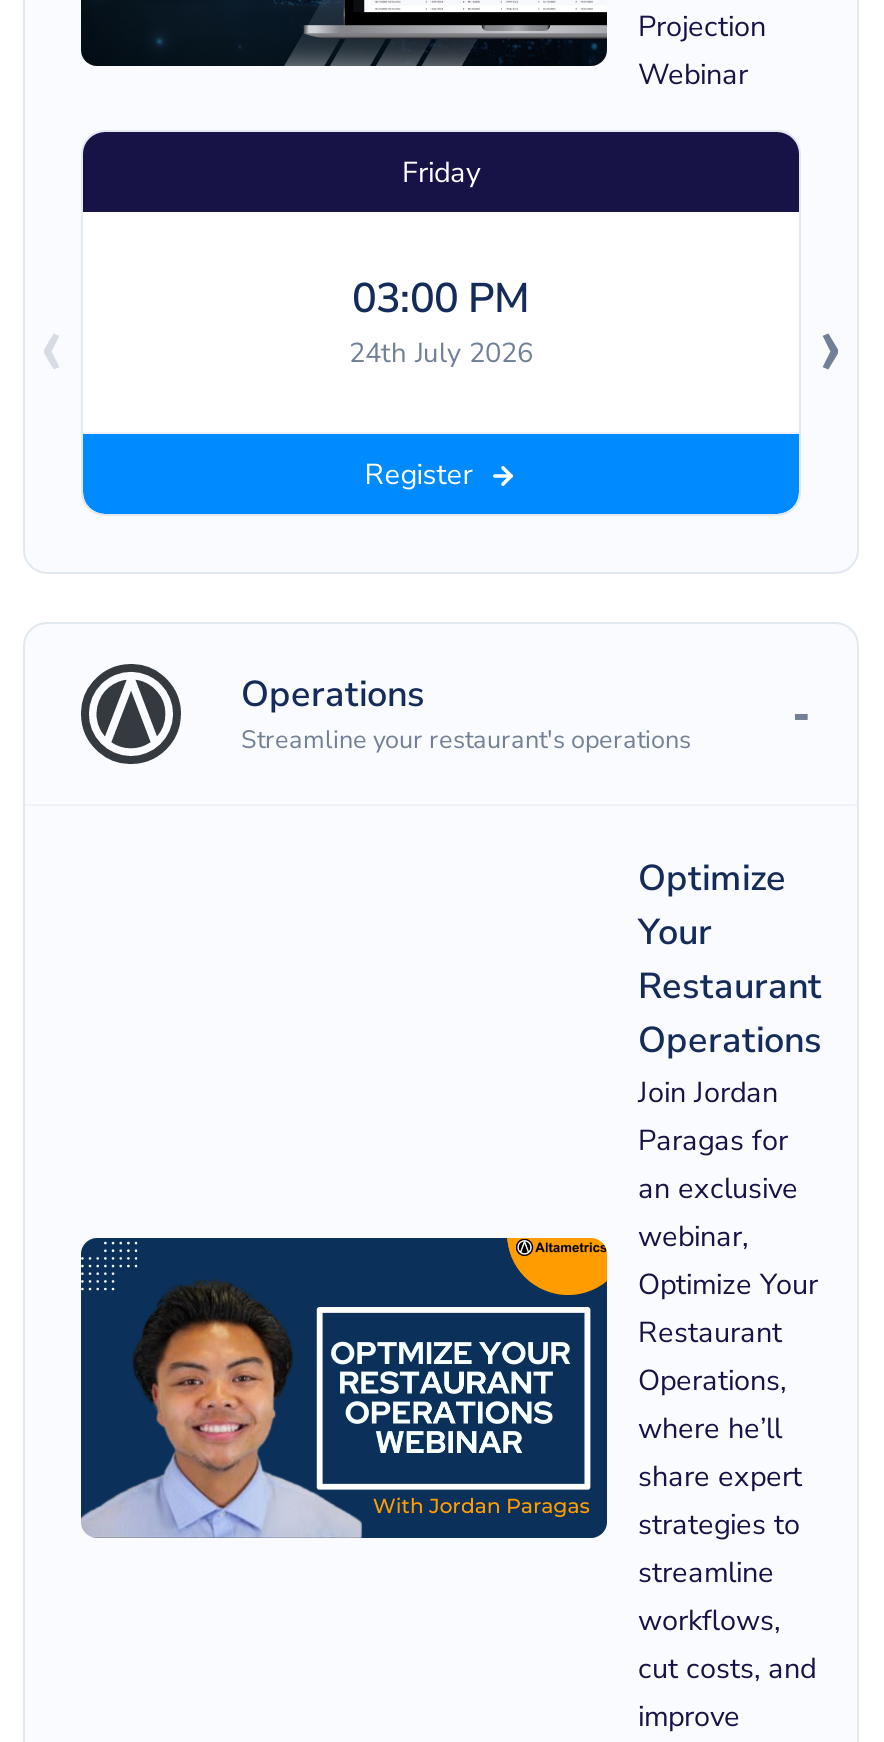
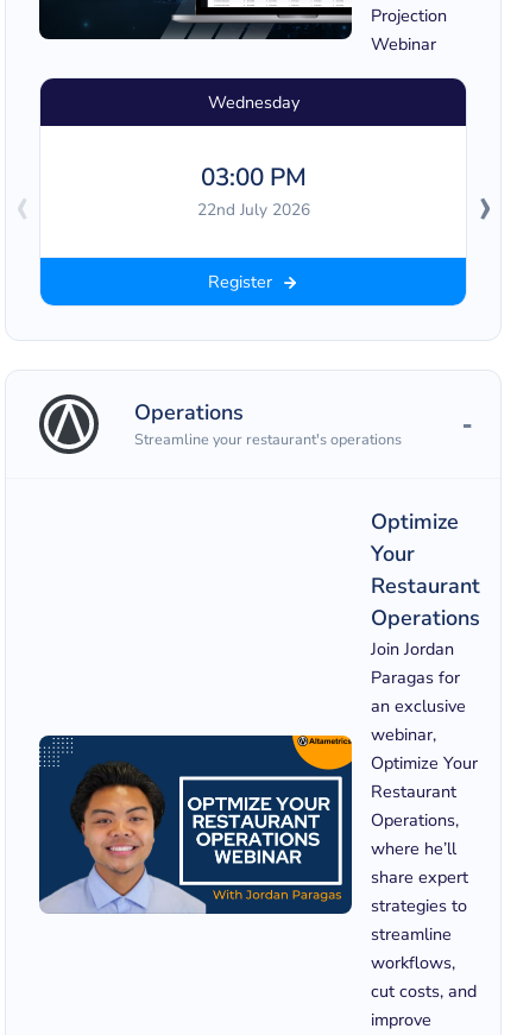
- Friday
+ Wednesday

- 24th July 2026
+ 22nd July 2026
